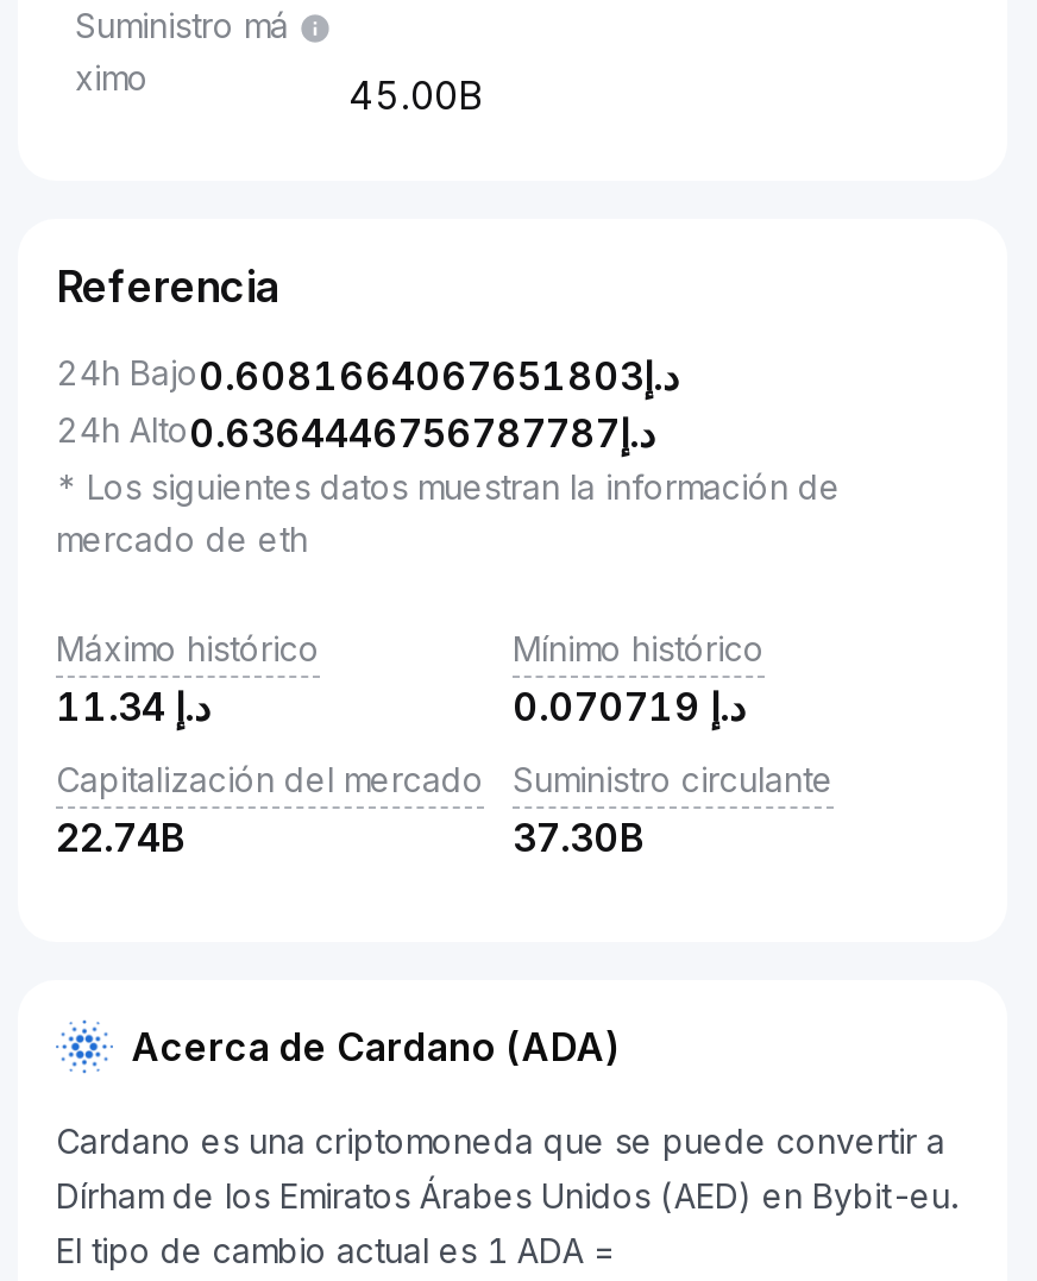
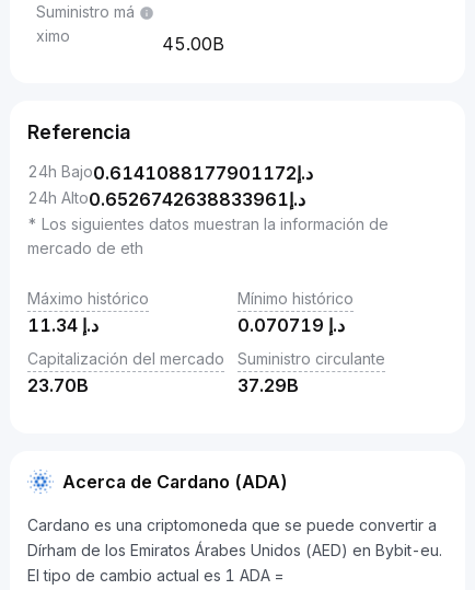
- د.إ0.6081664067651803 24h Bajo
+ د.إ0.6141088177901172 24h Bajo

- د.إ0.6364446756787787 24h Alto
+ د.إ0.6526742638833961 24h Alto

- 22.74B
+ 23.70B

- 37.30B
+ 37.29B
